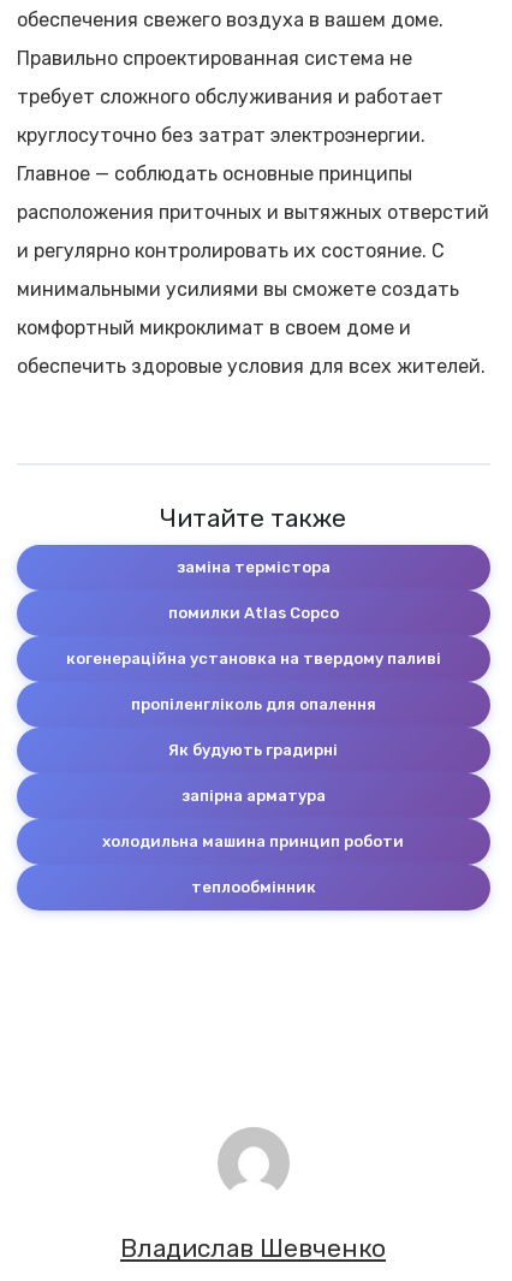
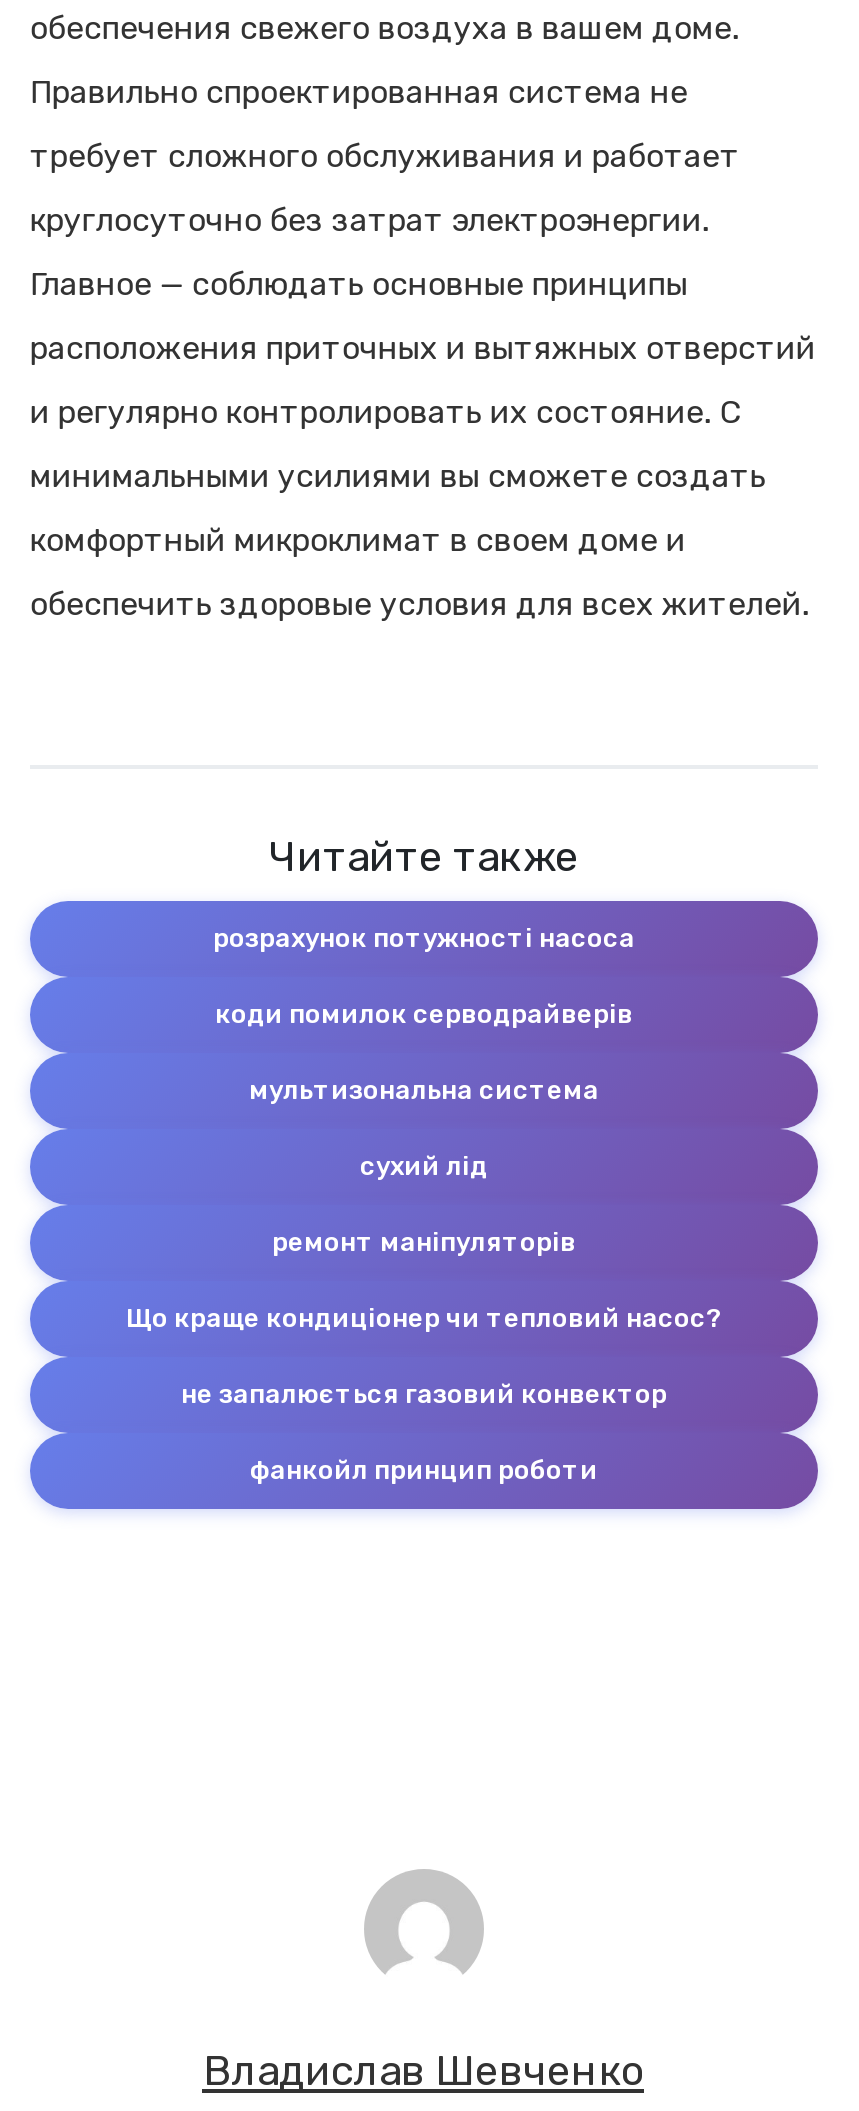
- заміна термістора
+ розрахунок потужності насоса

- помилки Atlas Copco
+ коди помилок серводрайверів

- когенераційна установка на твердому паливі
+ мультизональна система

- пропіленгліколь для опалення
+ сухий лід

- Як будують градирні
+ ремонт маніпуляторів

- запірна арматура
+ Що краще кондиціонер чи тепловий насос?

- холодильна машина принцип роботи
+ не запалюється газовий конвектор

- теплообмінник
+ фанкойл принцип роботи
